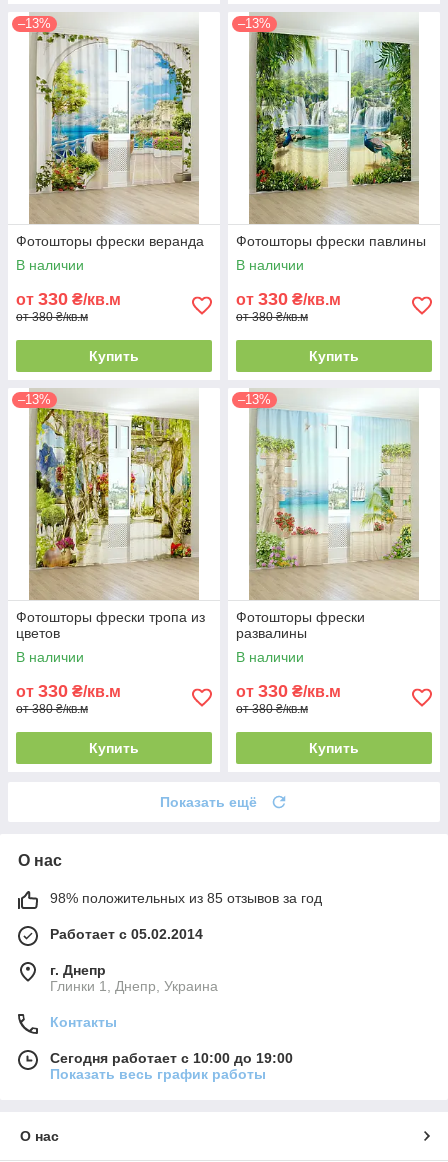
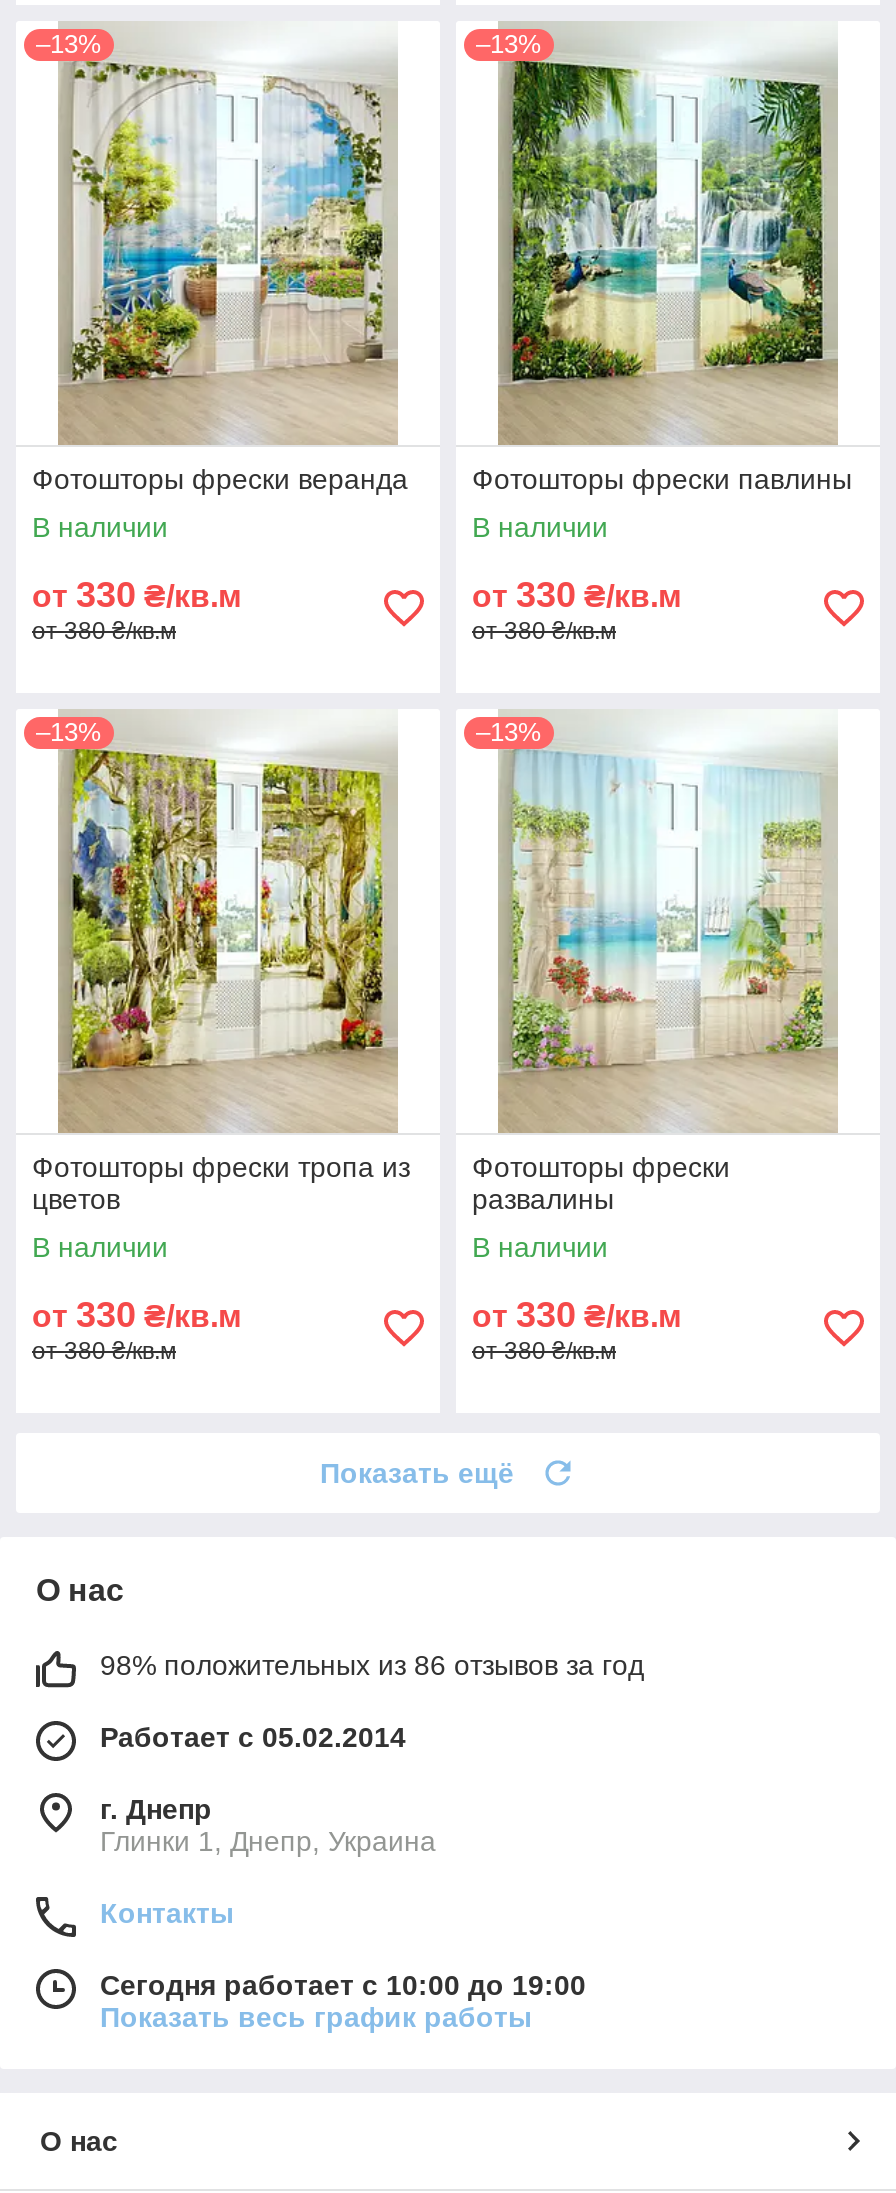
- Купить

- Купить

- Купить

- Купить

- 98% положительных из 85 отзывов за год
+ 98% положительных из 86 отзывов за год
